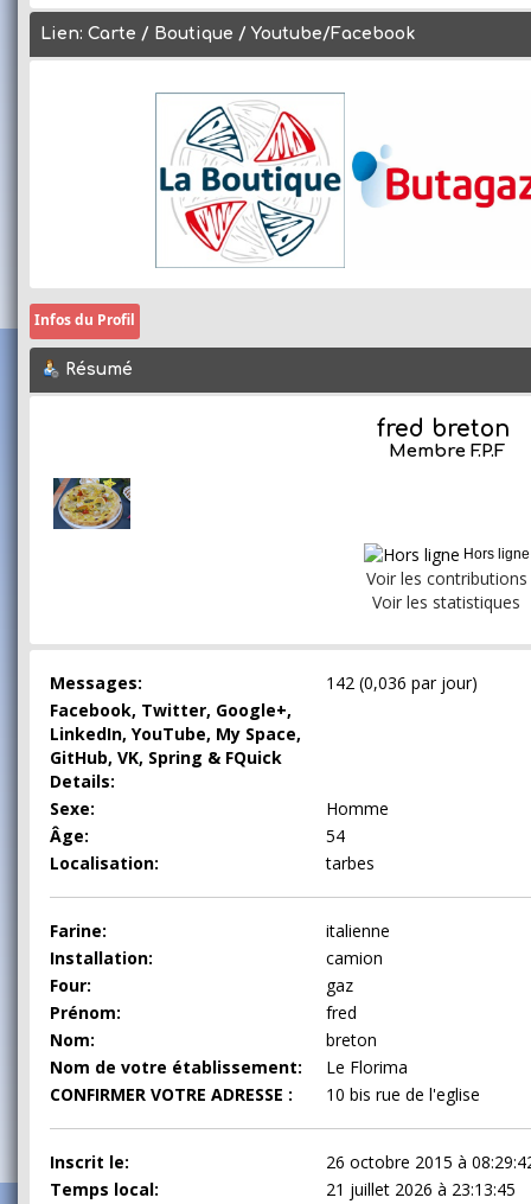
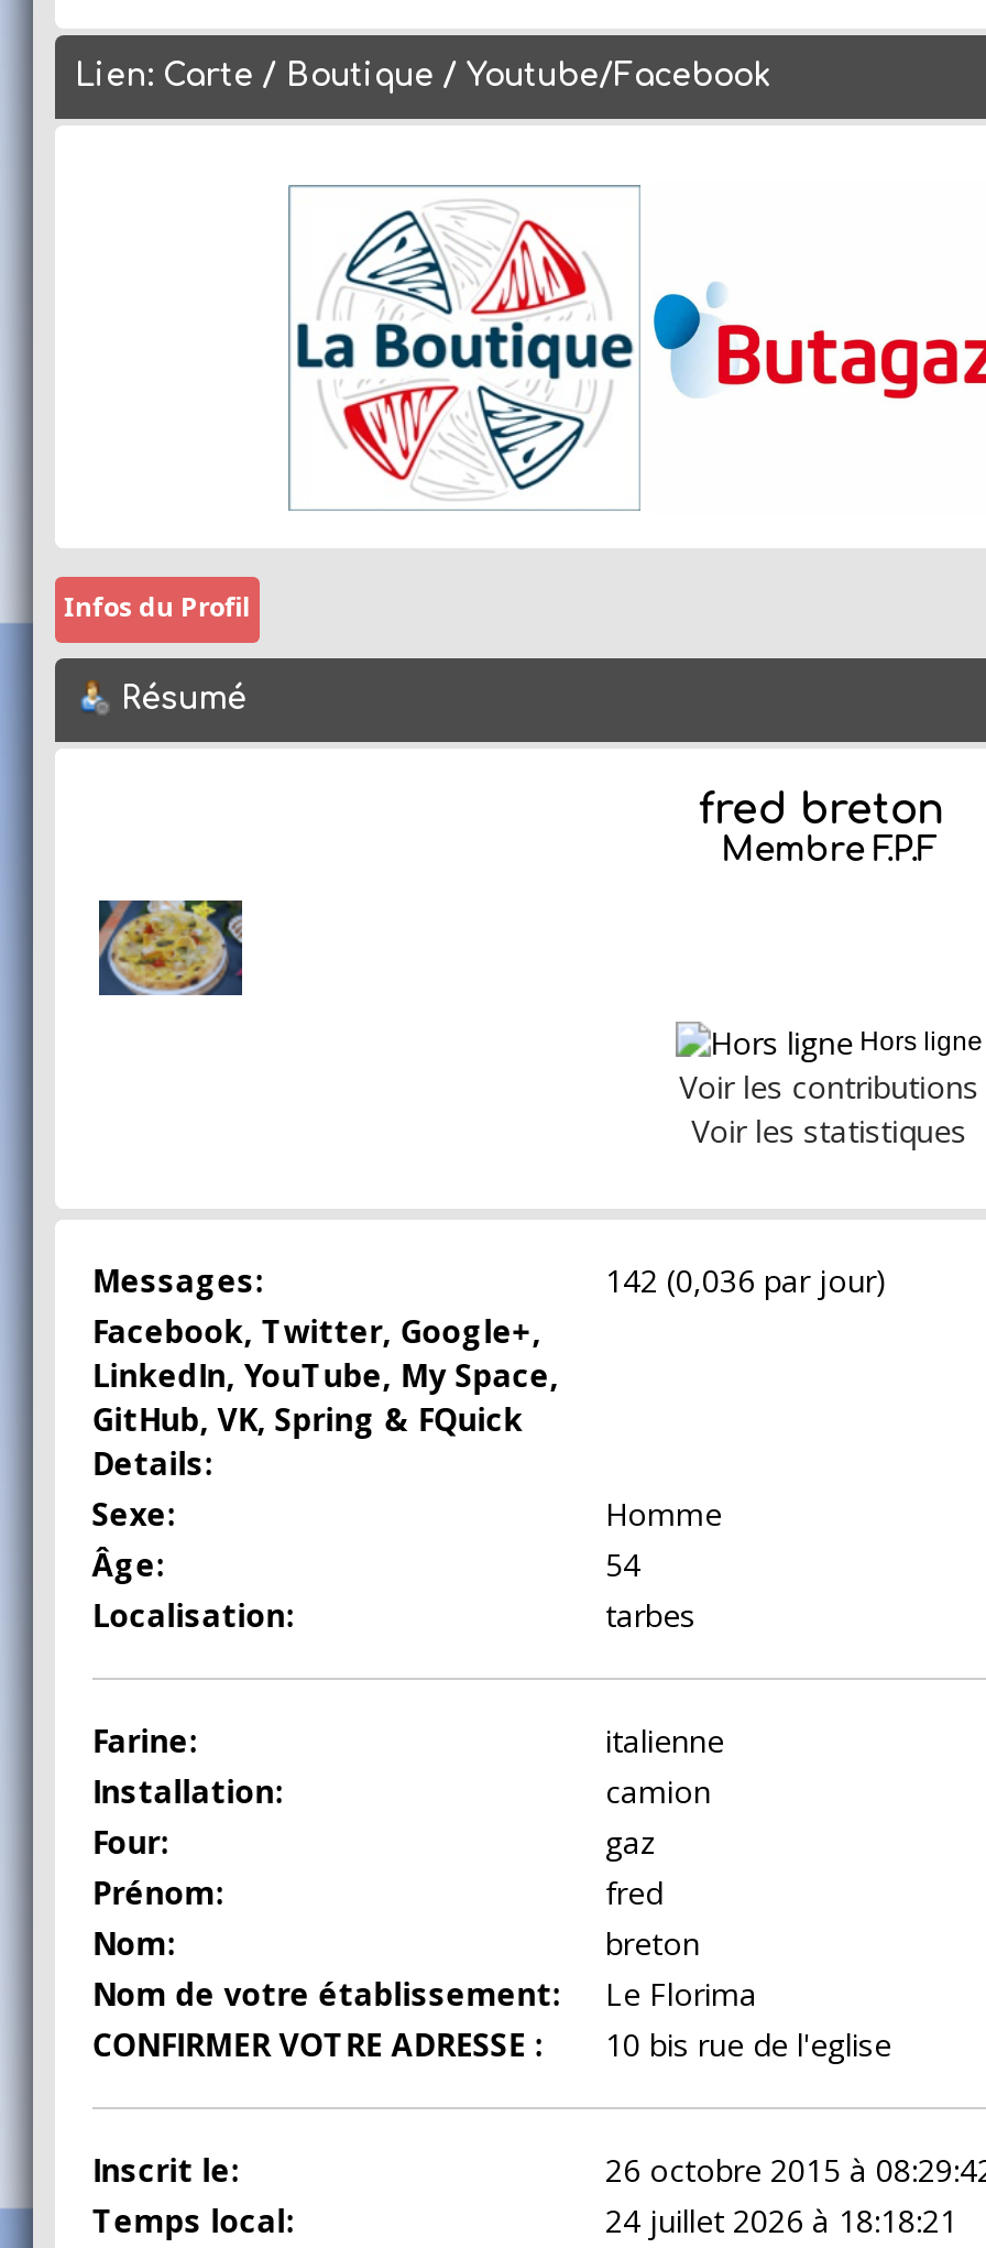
- 21 juillet 2026 à 23:13:45
+ 24 juillet 2026 à 18:18:21
